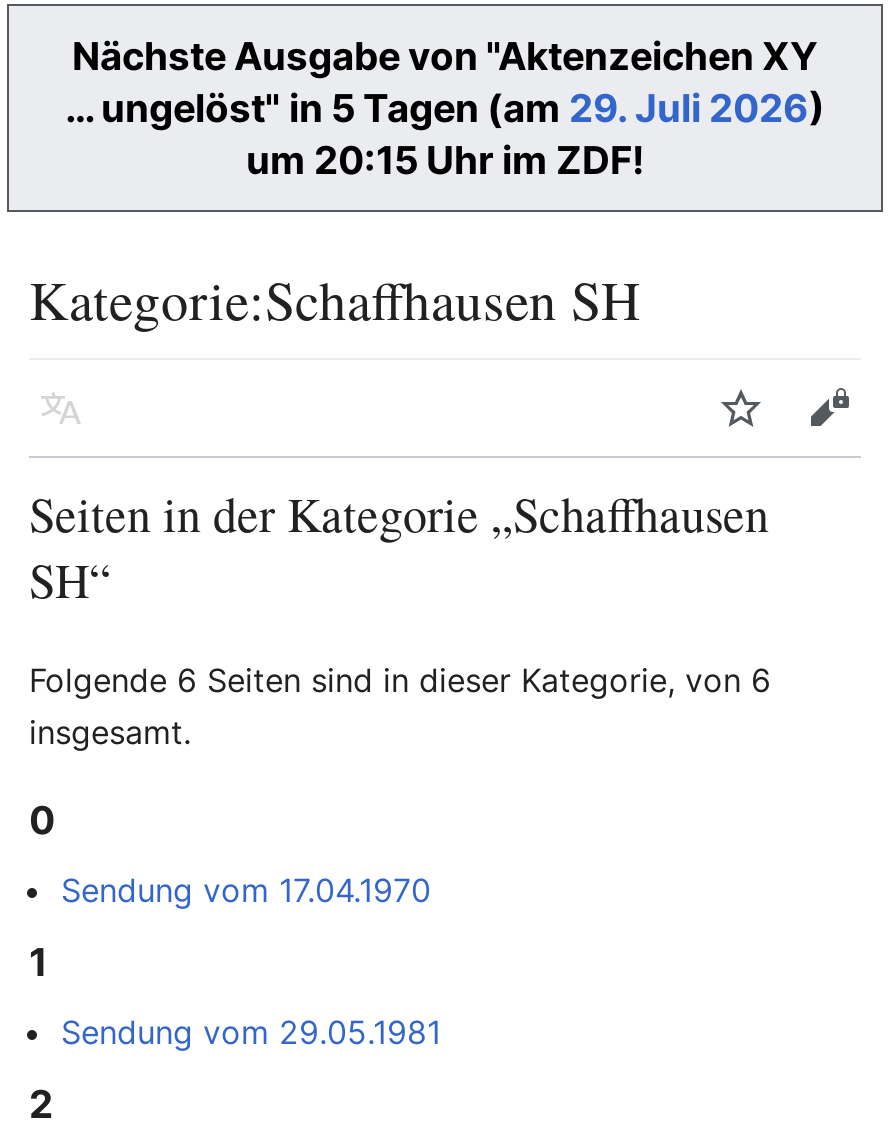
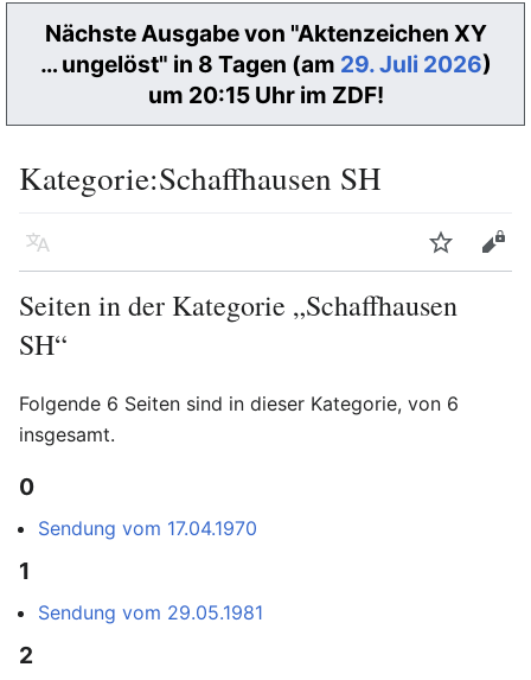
- … ungelöst" in 5 Tagen (am 29. Juli 2026)
+ … ungelöst" in 8 Tagen (am 29. Juli 2026)
